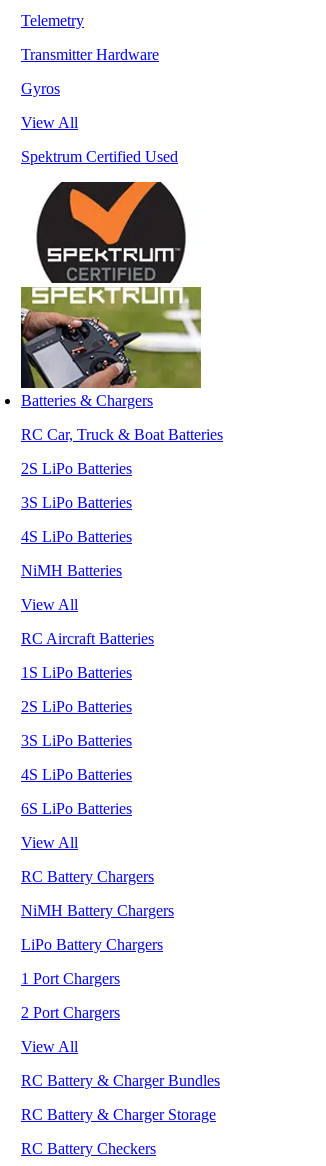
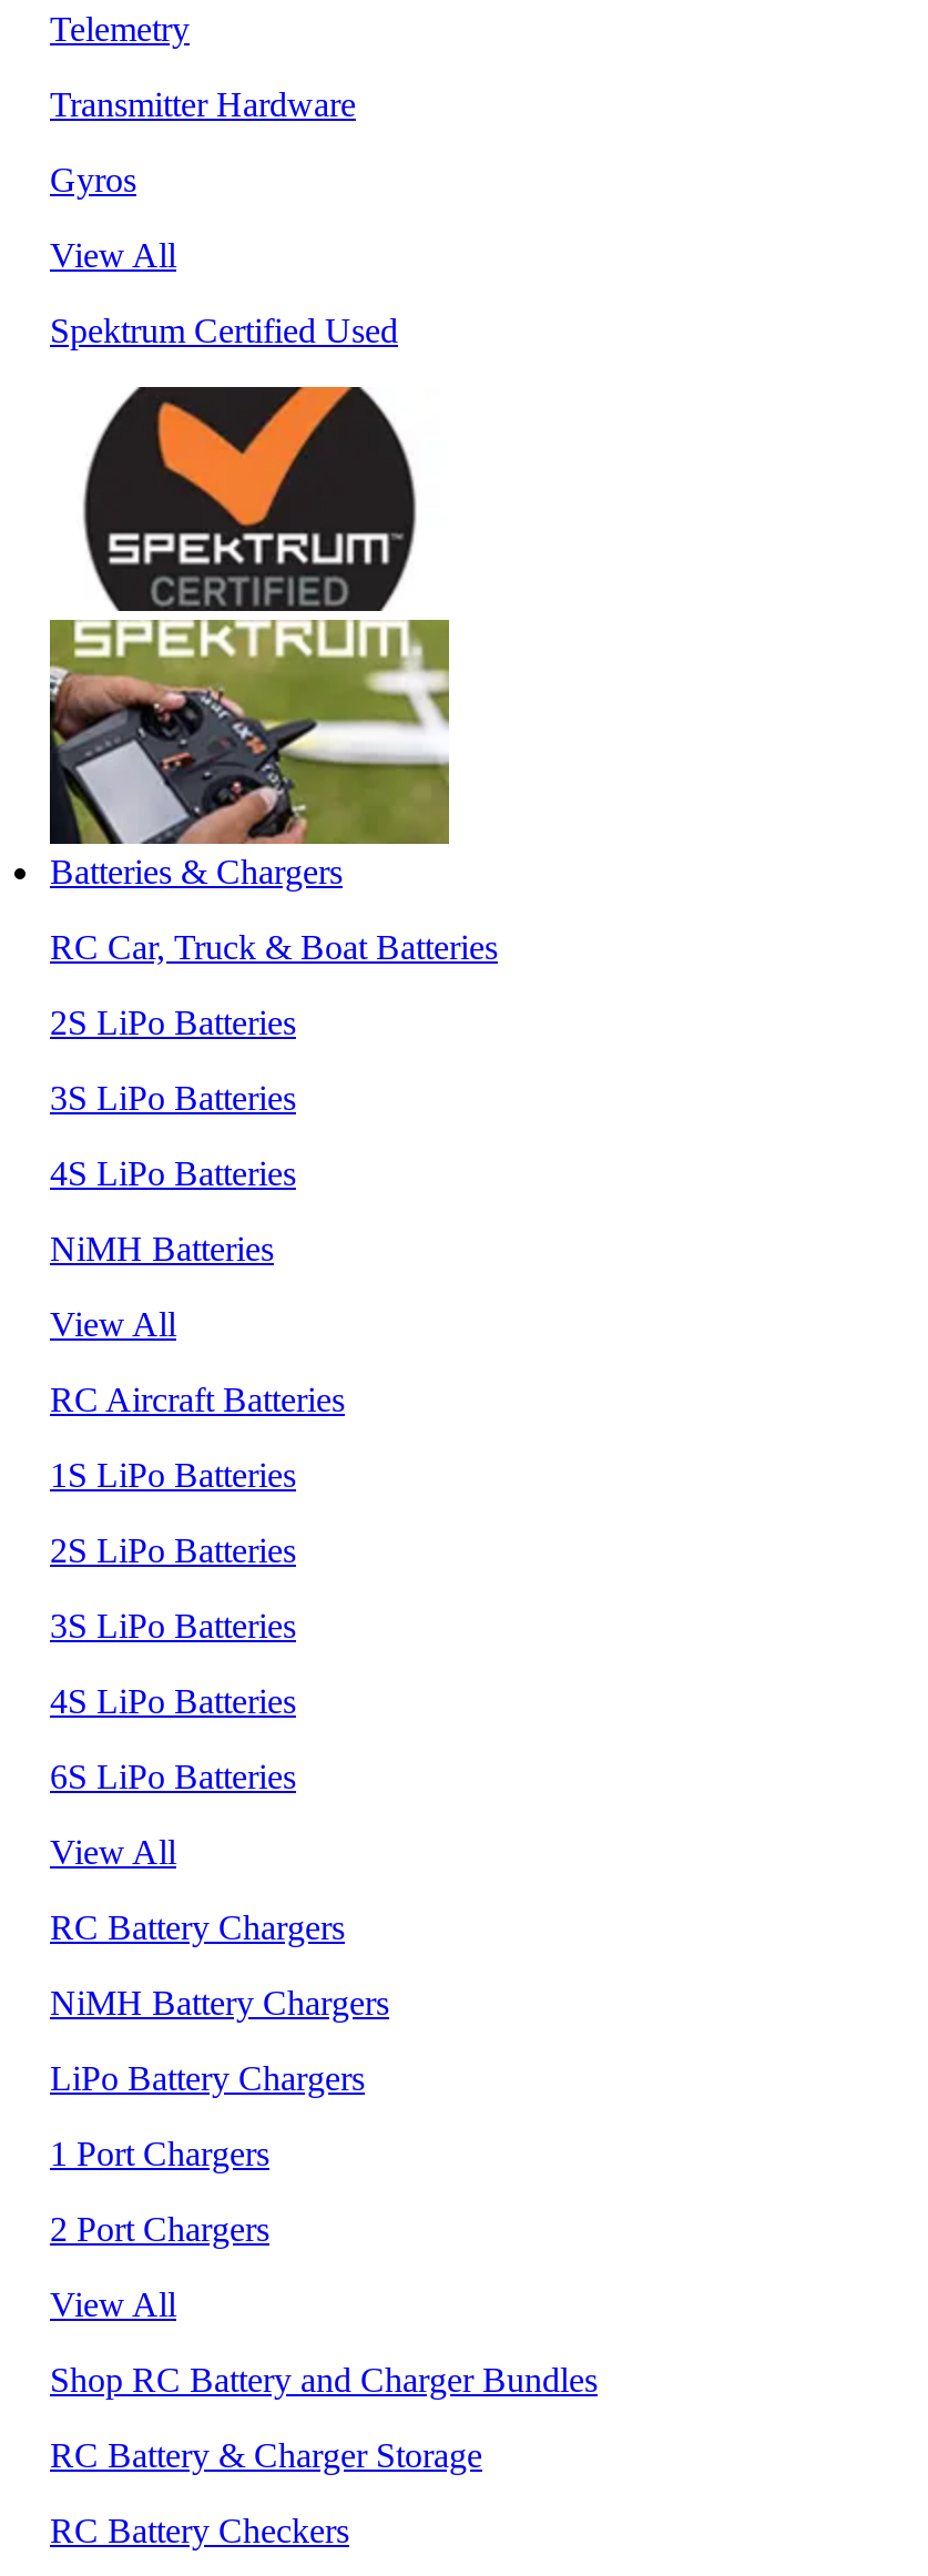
- RC Battery & Charger Bundles
+ Shop RC Battery and Charger Bundles
